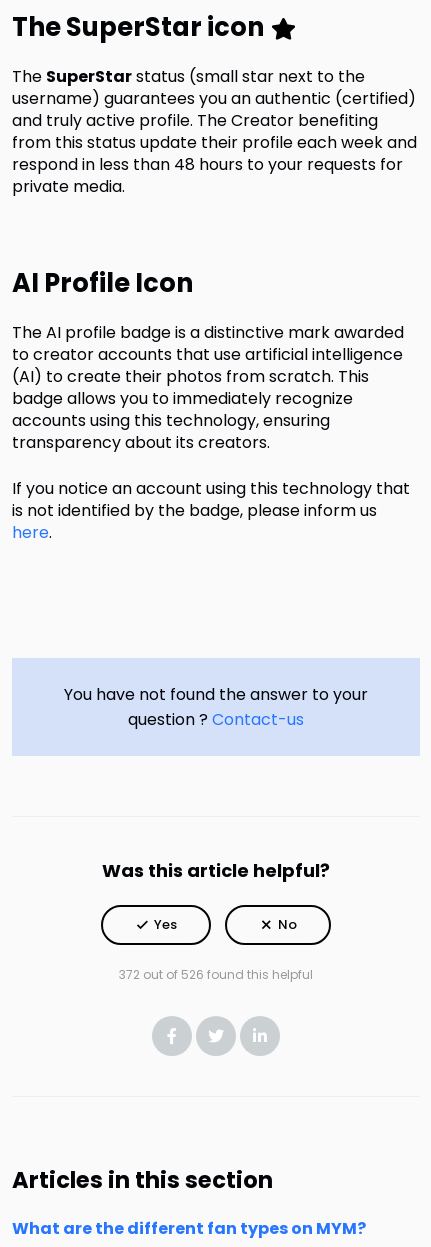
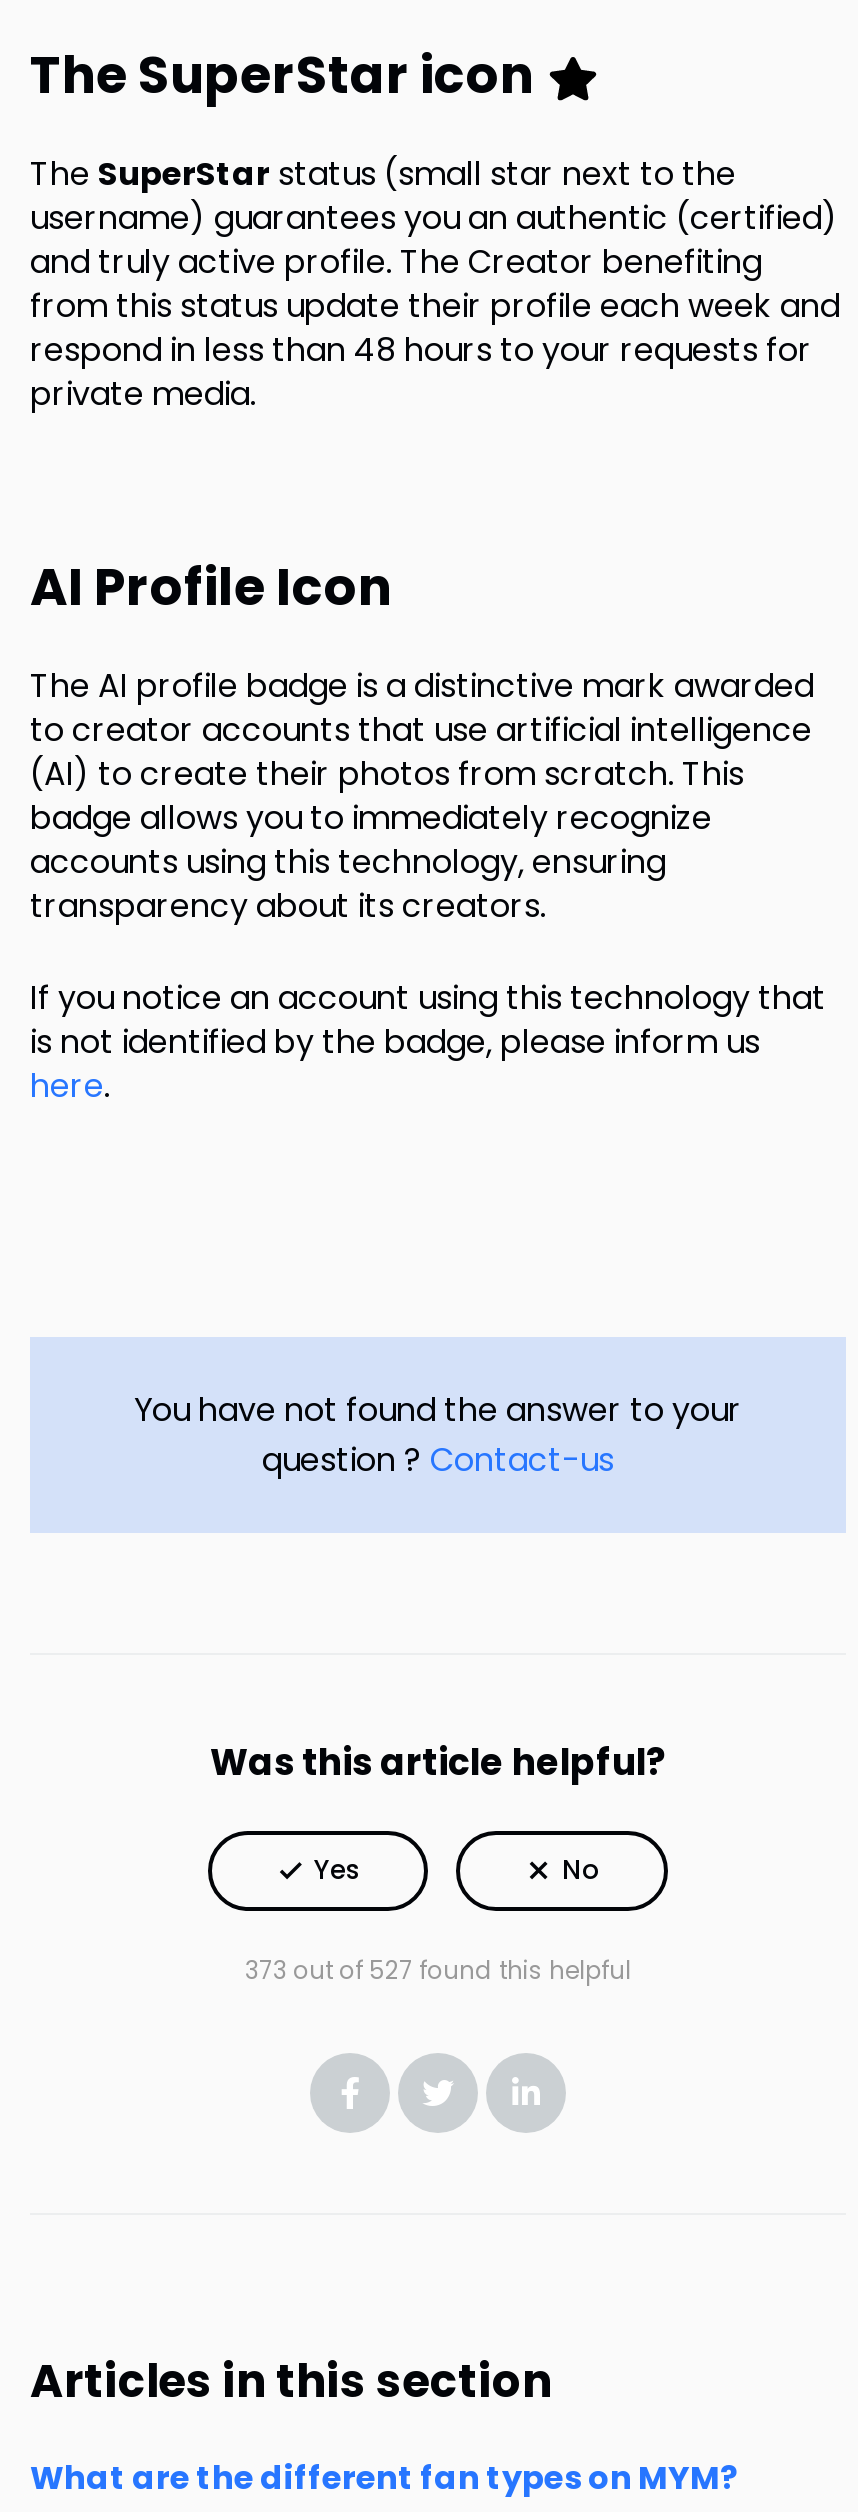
- 372 out of 526 found this helpful
+ 373 out of 527 found this helpful
